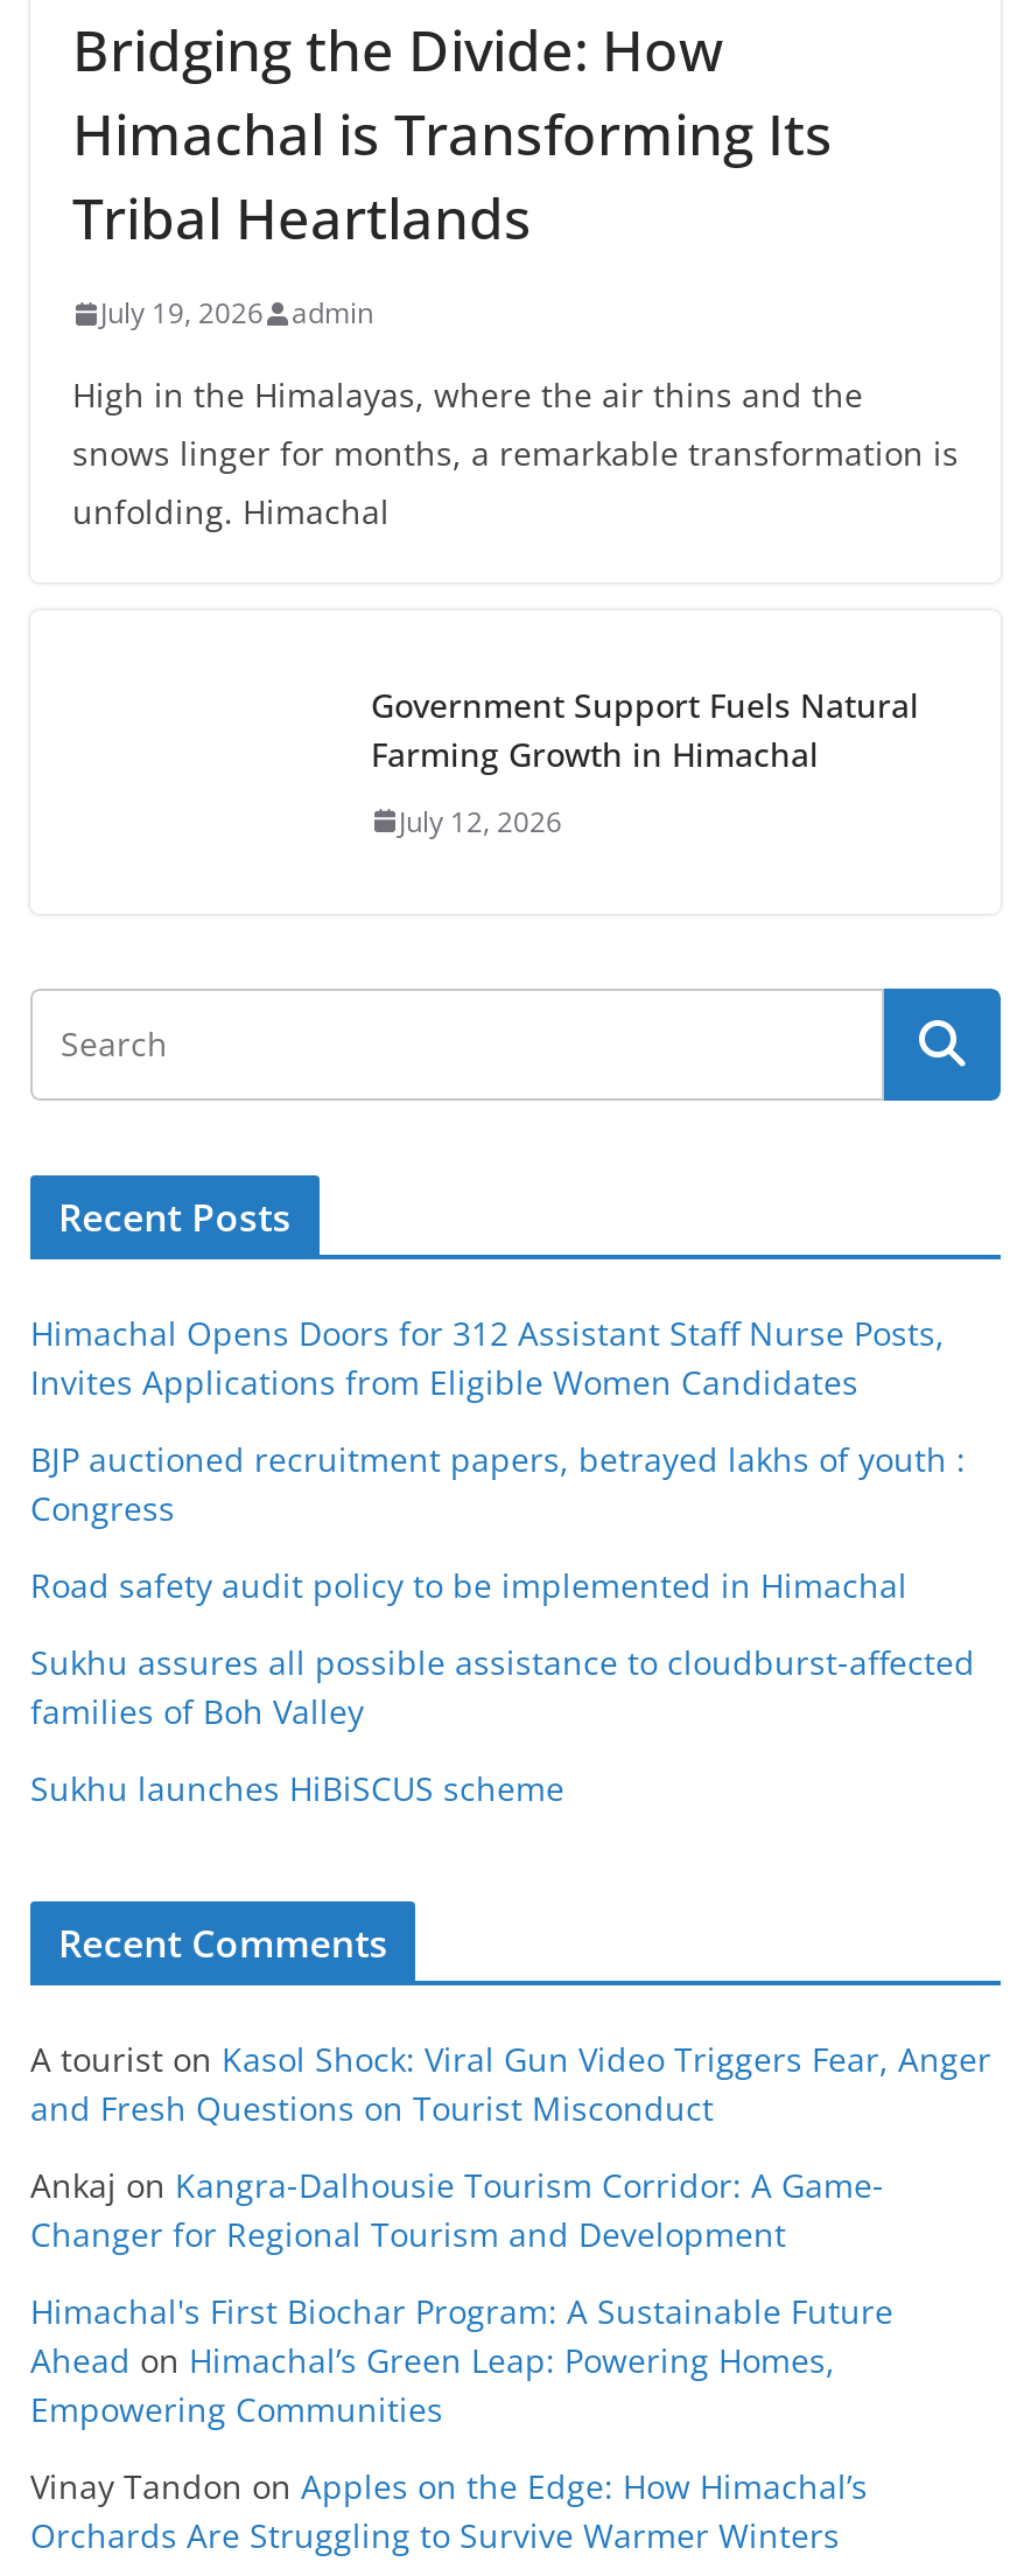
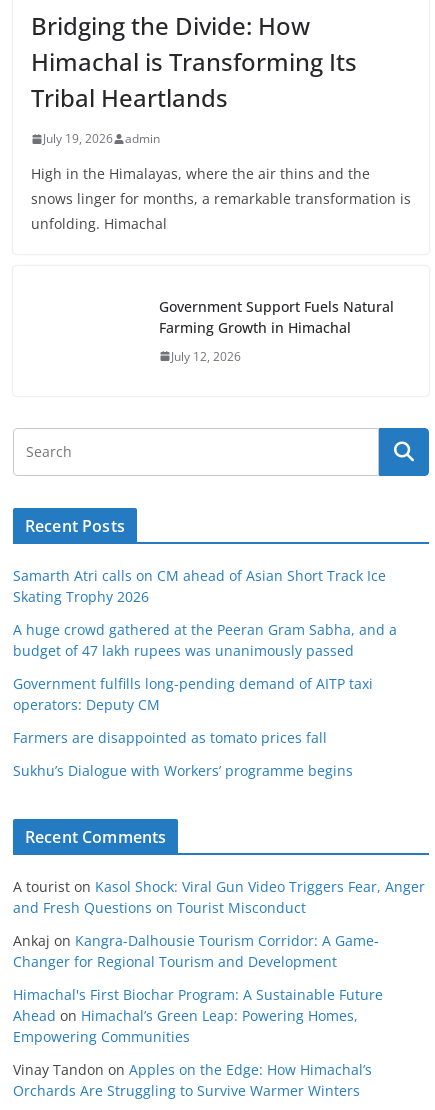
- Himachal Opens Doors for 312 Assistant Staff Nurse Posts,
- Invites Applications from Eligible Women Candidates
+ Samarth Atri calls on CM ahead of Asian Short Track Ice
+ Skating Trophy 2026

- BJP auctioned recruitment papers, betrayed lakhs of youth :
- Congress
+ A huge crowd gathered at the Peeran Gram Sabha, and a
+ budget of 47 lakh rupees was unanimously passed

- Road safety audit policy to be implemented in Himachal
+ Government fulfills long-pending demand of AITP taxi
+ operators: Deputy CM

- Sukhu assures all possible assistance to cloudburst-affected
- families of Boh Valley
+ Farmers are disappointed as tomato prices fall

- Sukhu launches HiBiSCUS scheme
+ Sukhu’s Dialogue with Workers’ programme begins
